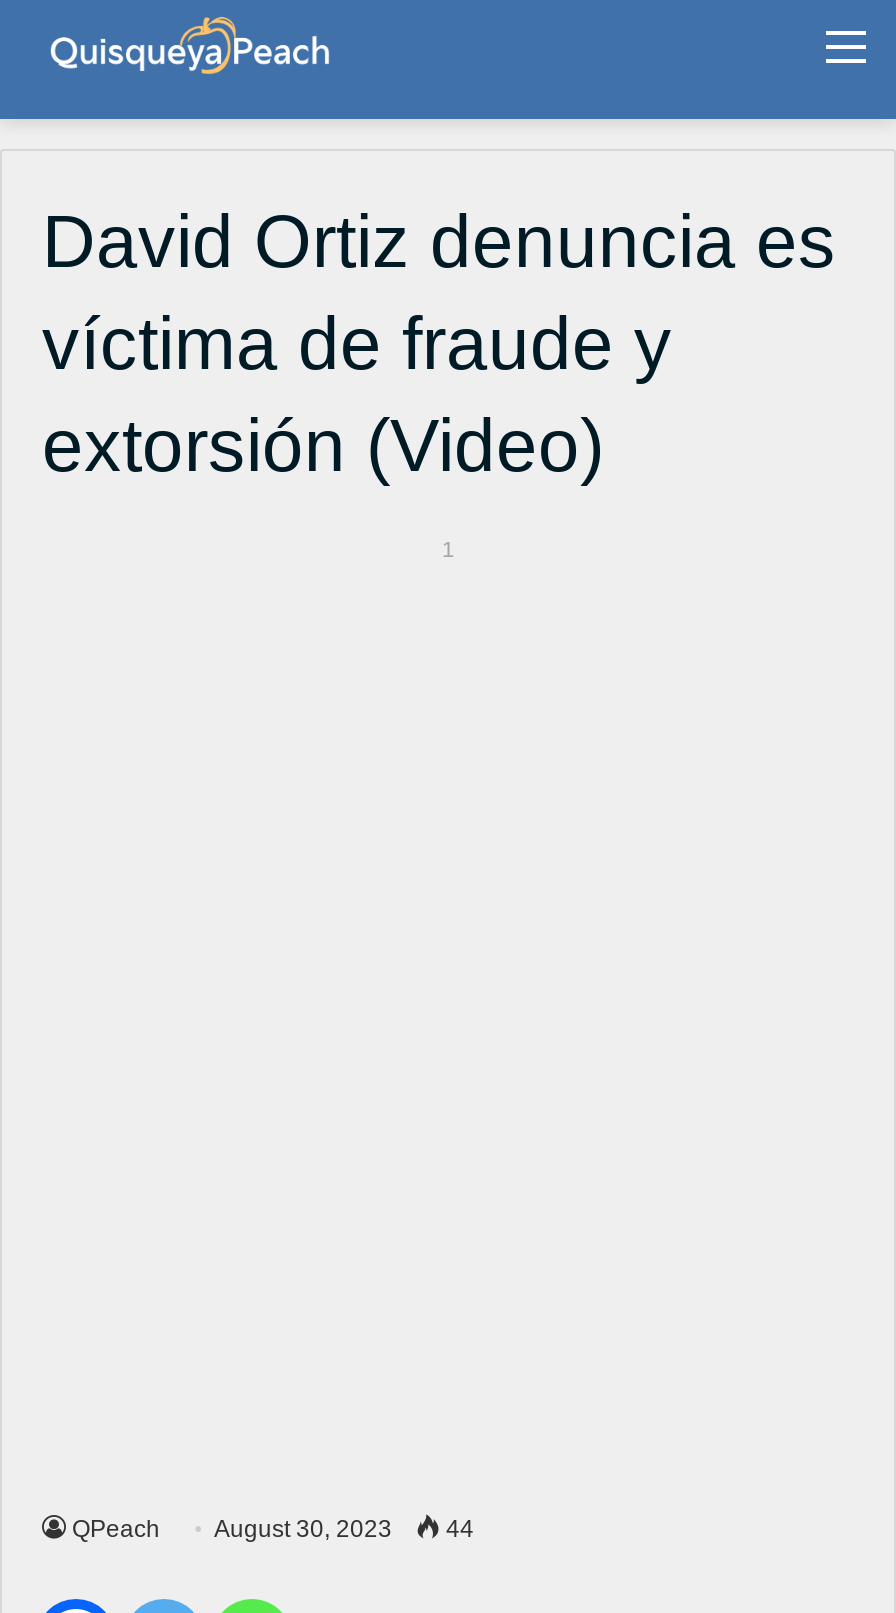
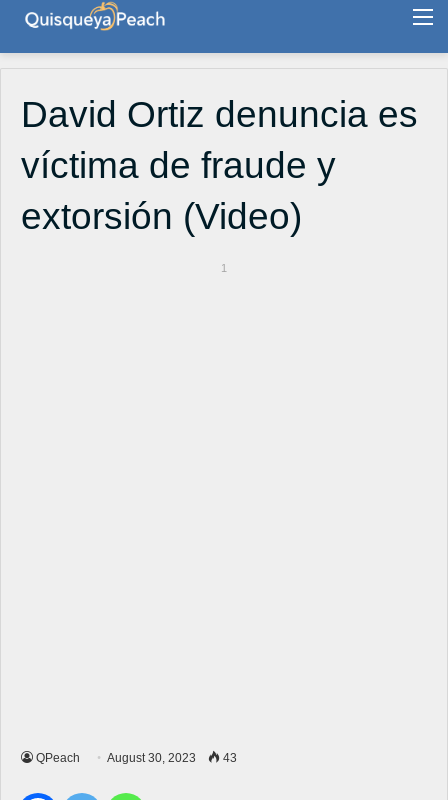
- QPeach August 30, 2023 44
+ QPeach August 30, 2023 43
